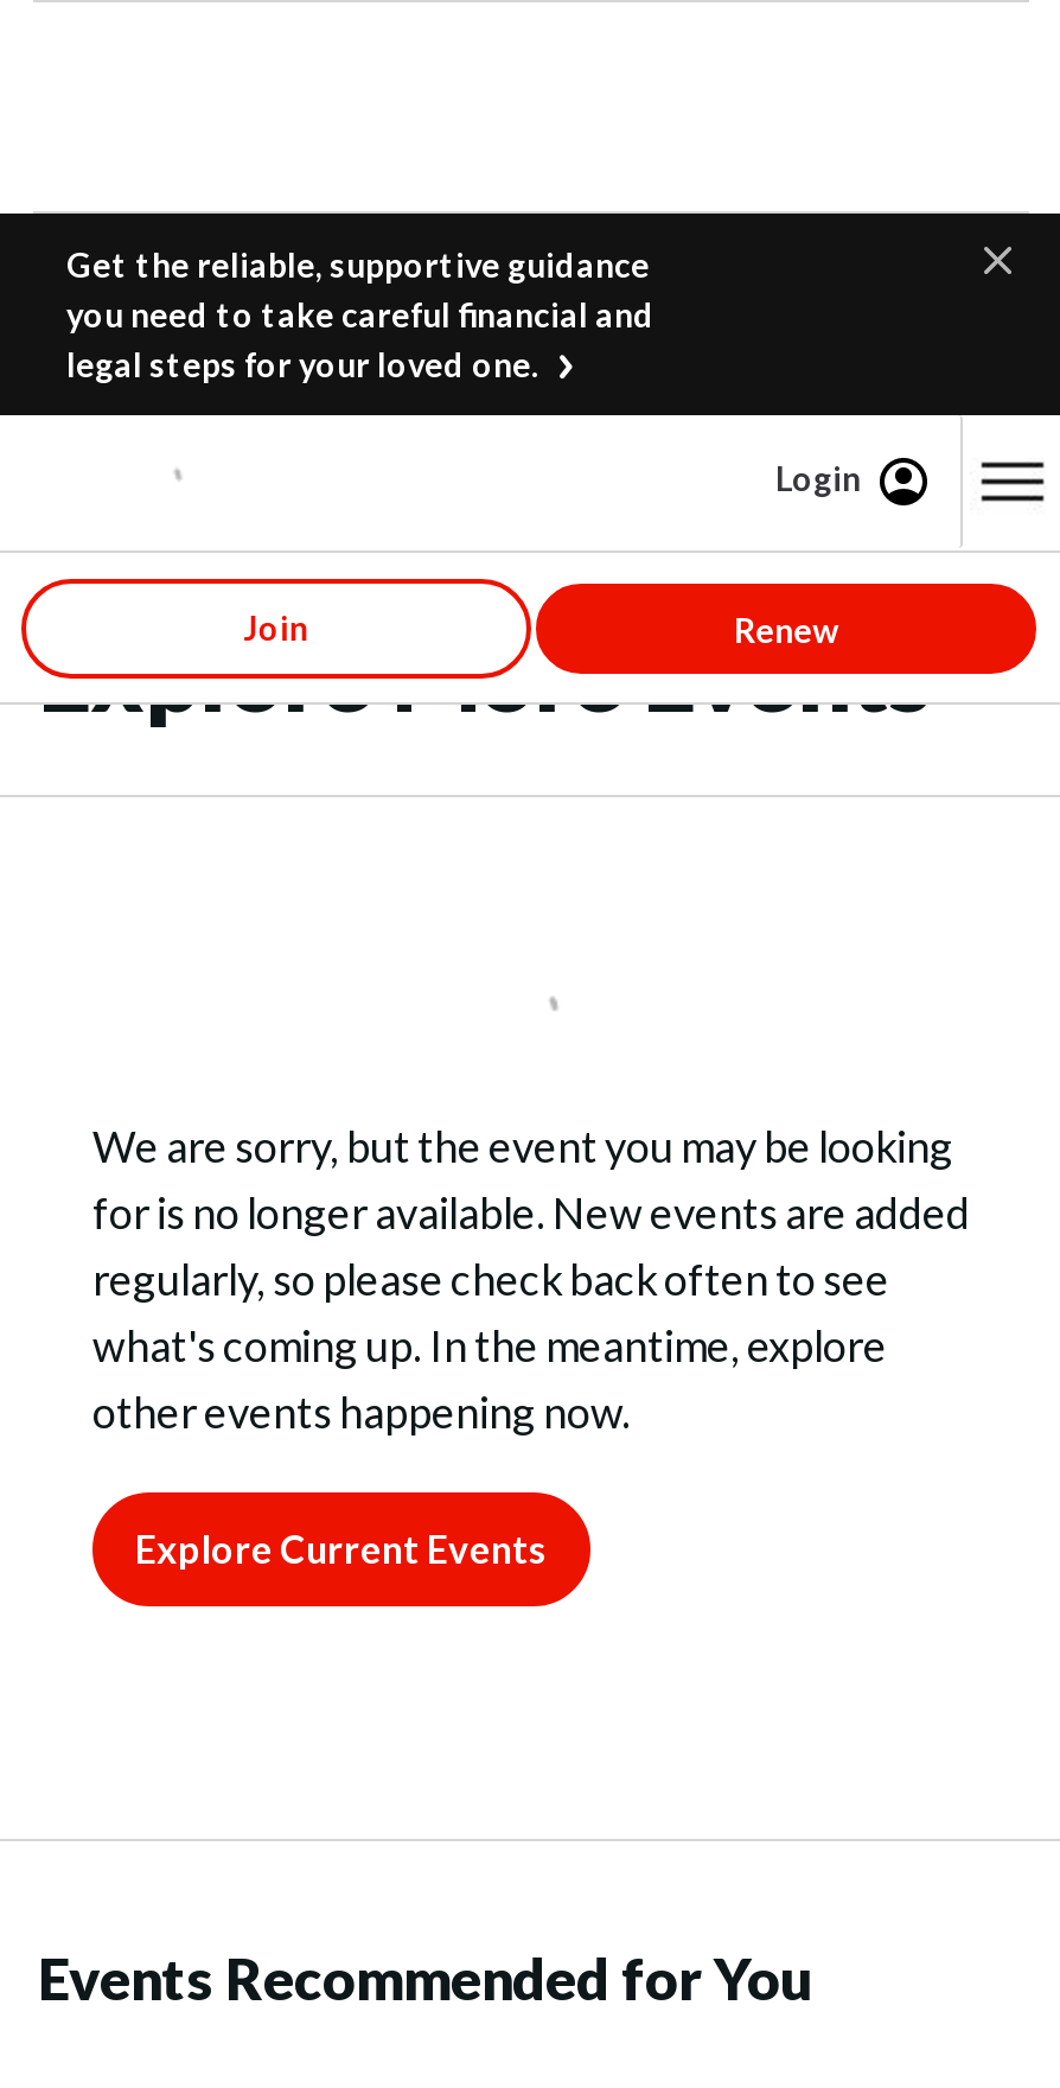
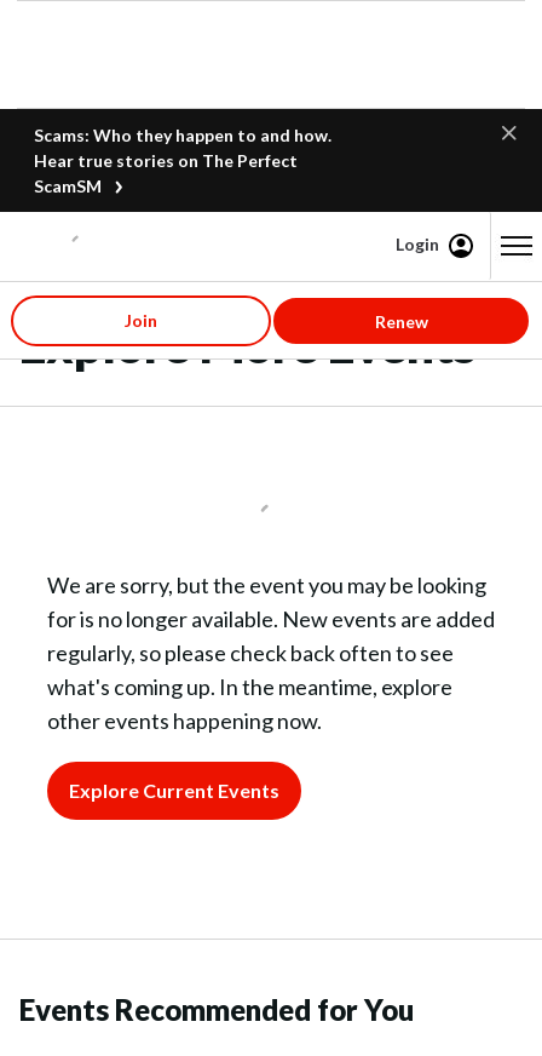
- Get the reliable, supportive guidance
- you need to take careful financial and
- legal steps for your loved one.
+ Scams: Who they happen to and how.
+ Hear true stories on The Perfect
+ ScamSM
